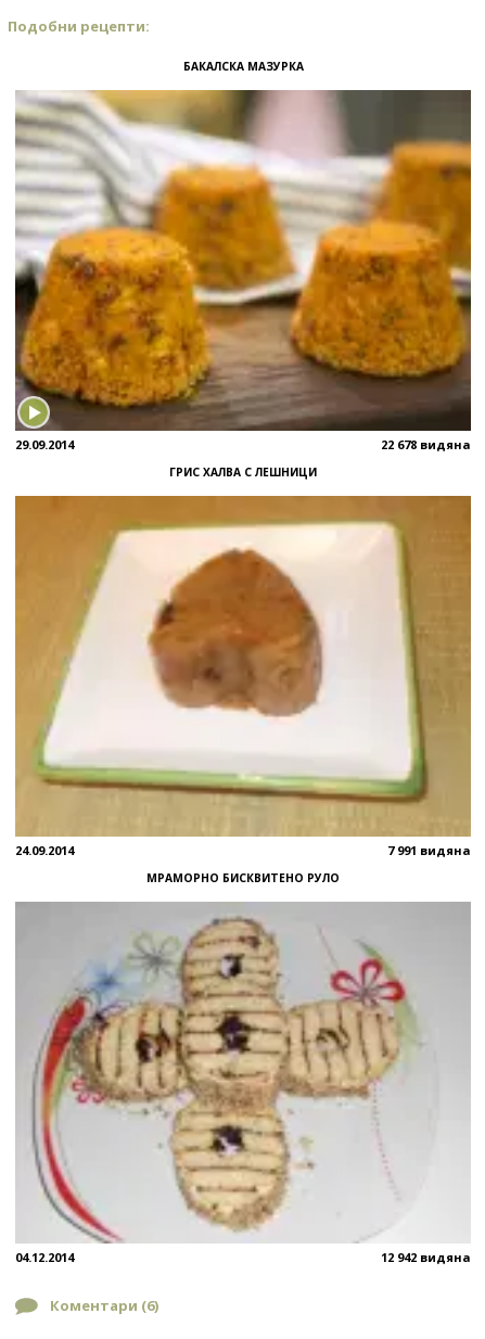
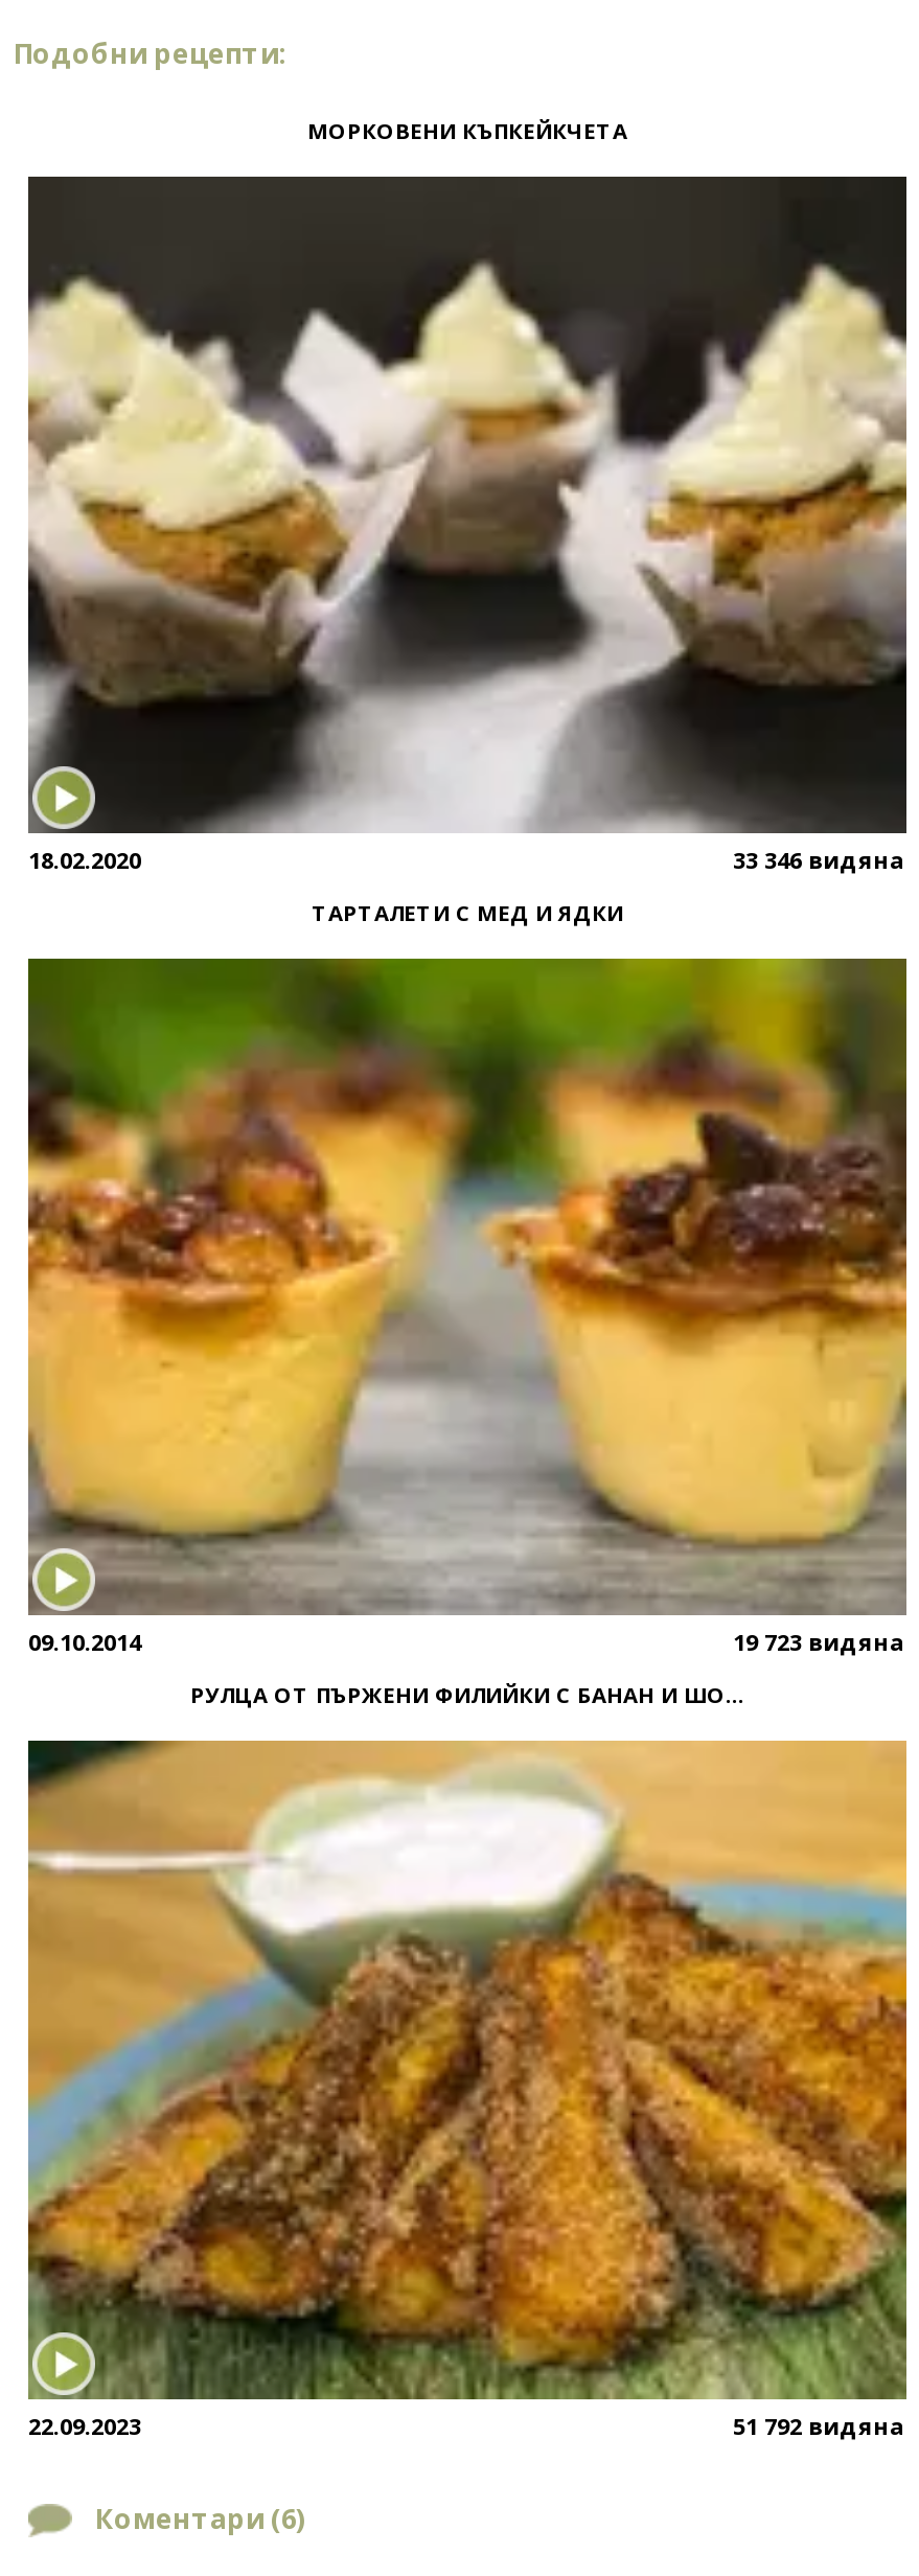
- БАКАЛСКА МАЗУРКА
+ МОРКОВЕНИ КЪПКЕЙКЧЕТА

- [image]
- 29.09.2014
- 22 678 видяна
+ [image]
+ 18.02.2020
+ 33 346 видяна

- ГРИС ХАЛВА С ЛЕШНИЦИ
+ ТАРТАЛЕТИ С МЕД И ЯДКИ

- [image]
- 24.09.2014
- 7 991 видяна
+ [image]
+ 09.10.2014
+ 19 723 видяна

- МРАМОРНО БИСКВИТЕНО РУЛО
+ РУЛЦА ОТ ПЪРЖЕНИ ФИЛИЙКИ С БАНАН И ШО...

- [image]
- 04.12.2014
- 12 942 видяна
+ [image]
+ 22.09.2023
+ 51 792 видяна
